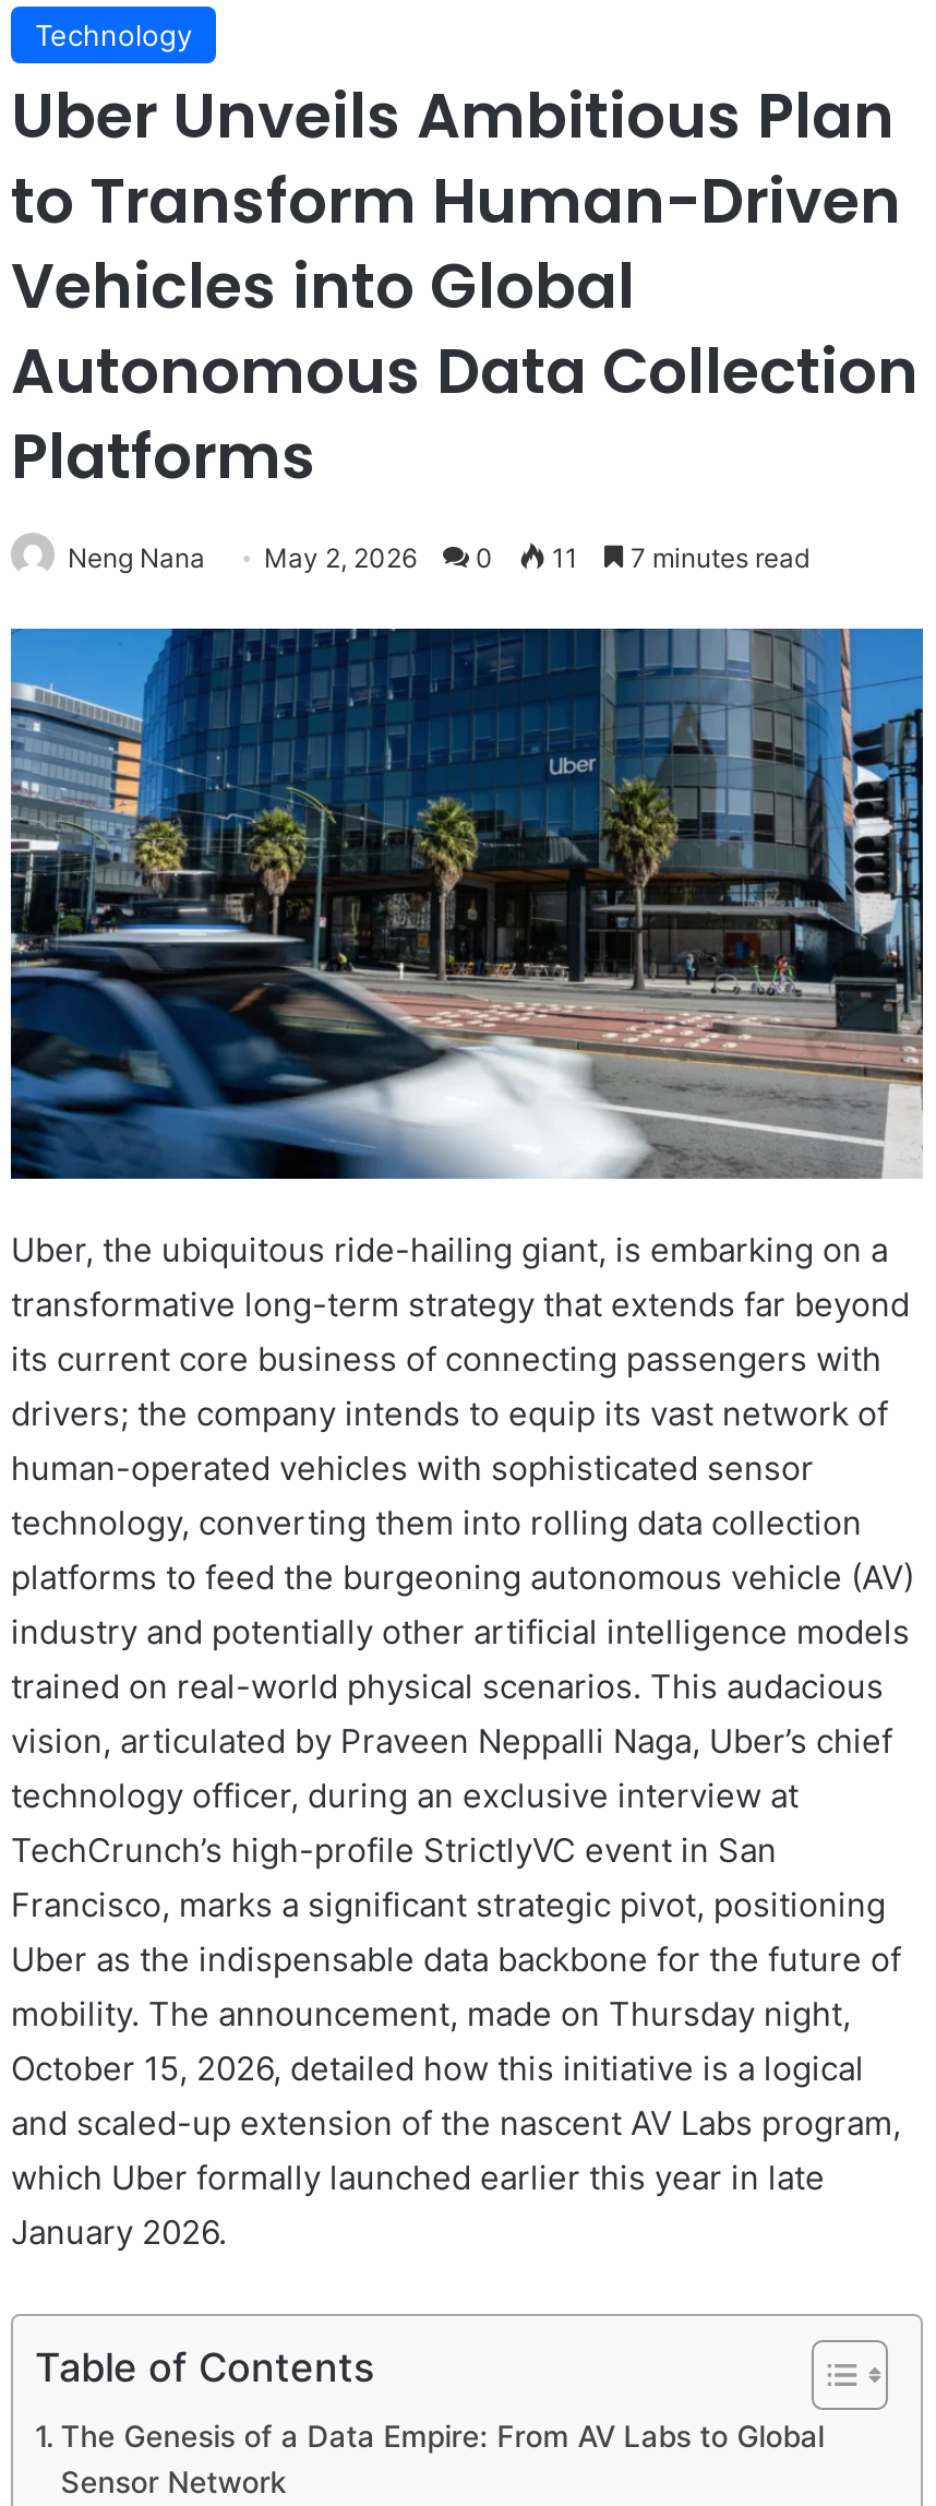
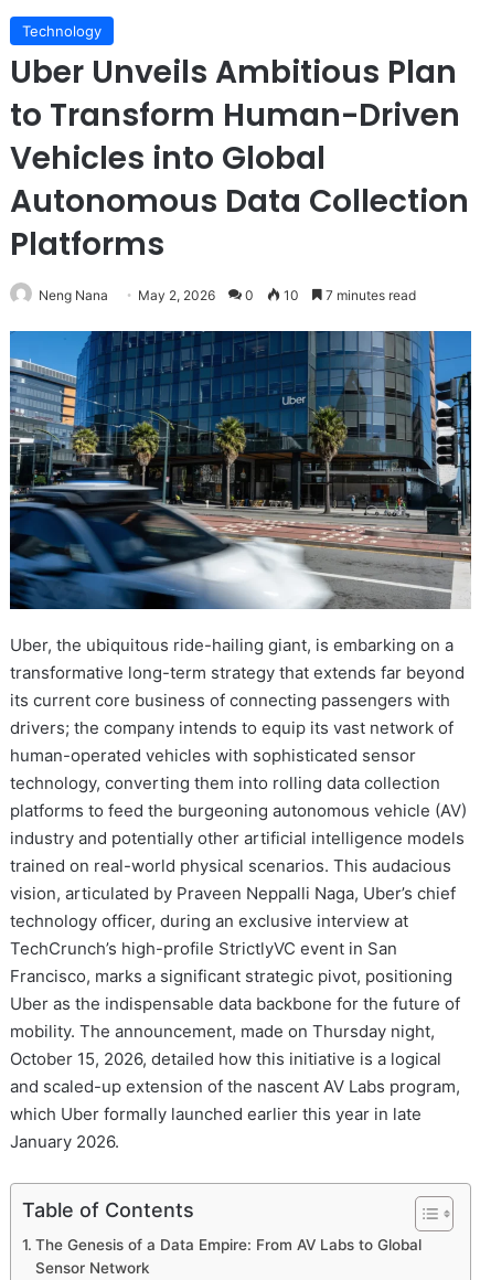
- Neng Nana May 2, 2026 0 11 7 minutes read
+ Neng Nana May 2, 2026 0 10 7 minutes read
